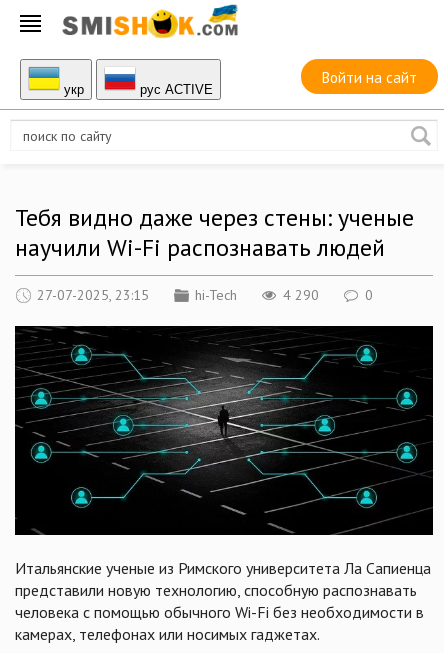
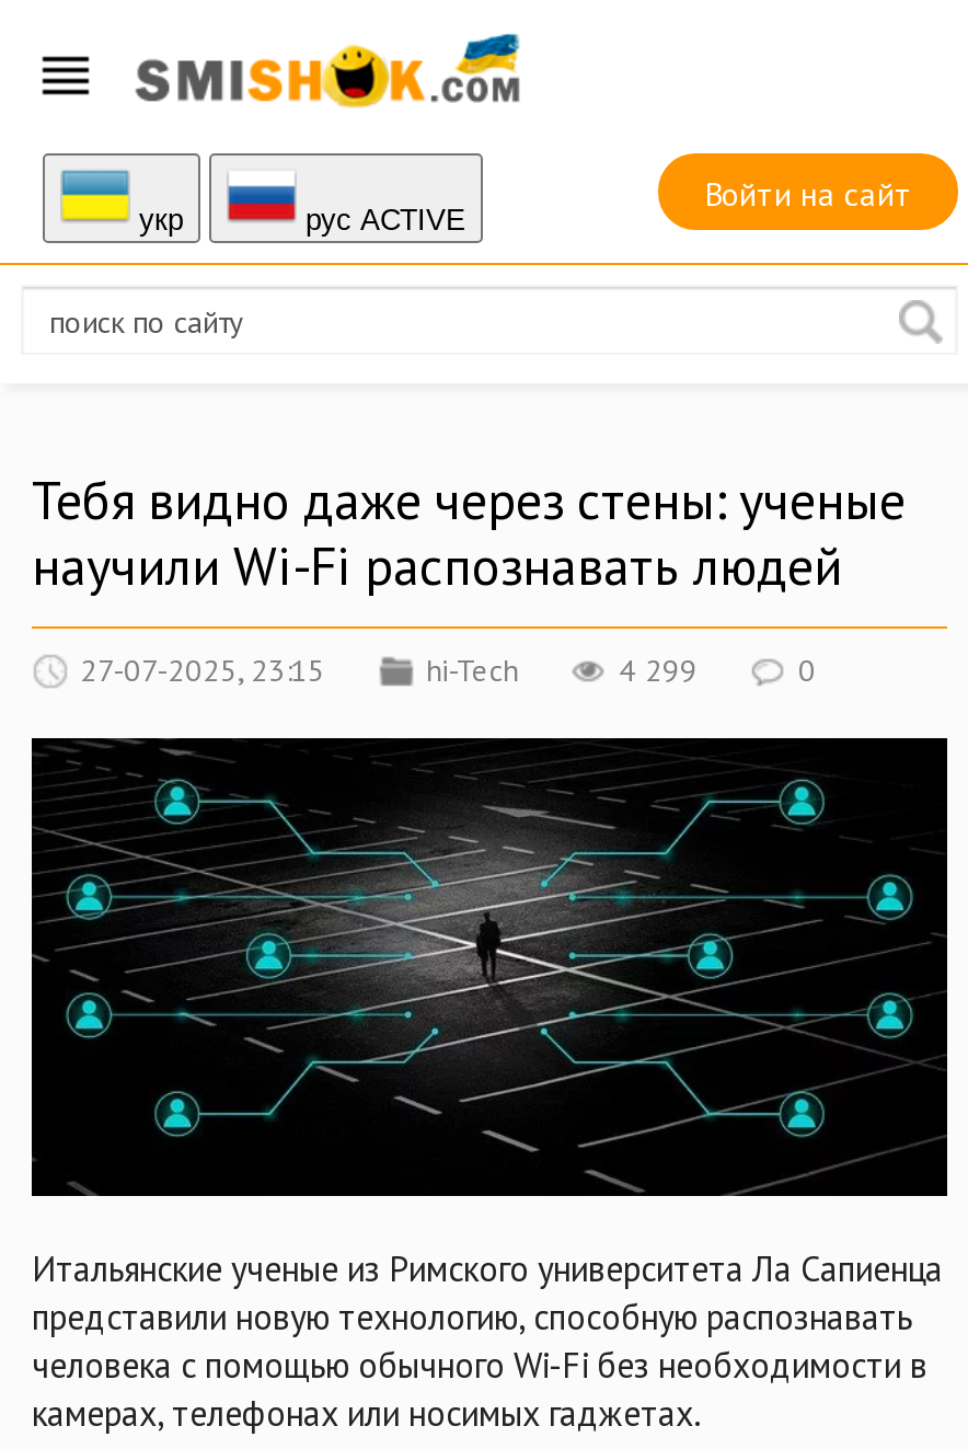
- 4 290
+ 4 299
